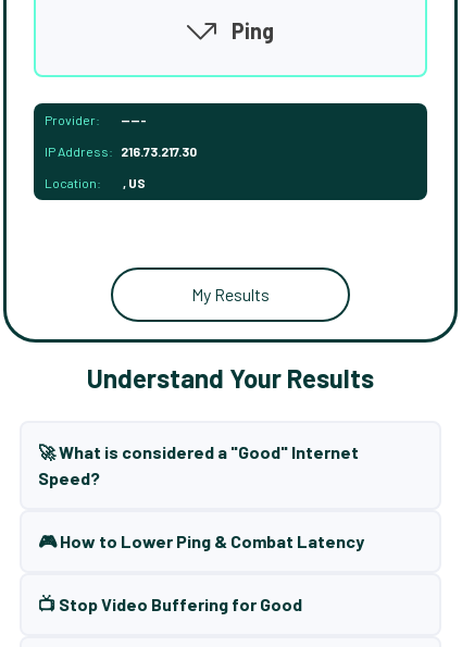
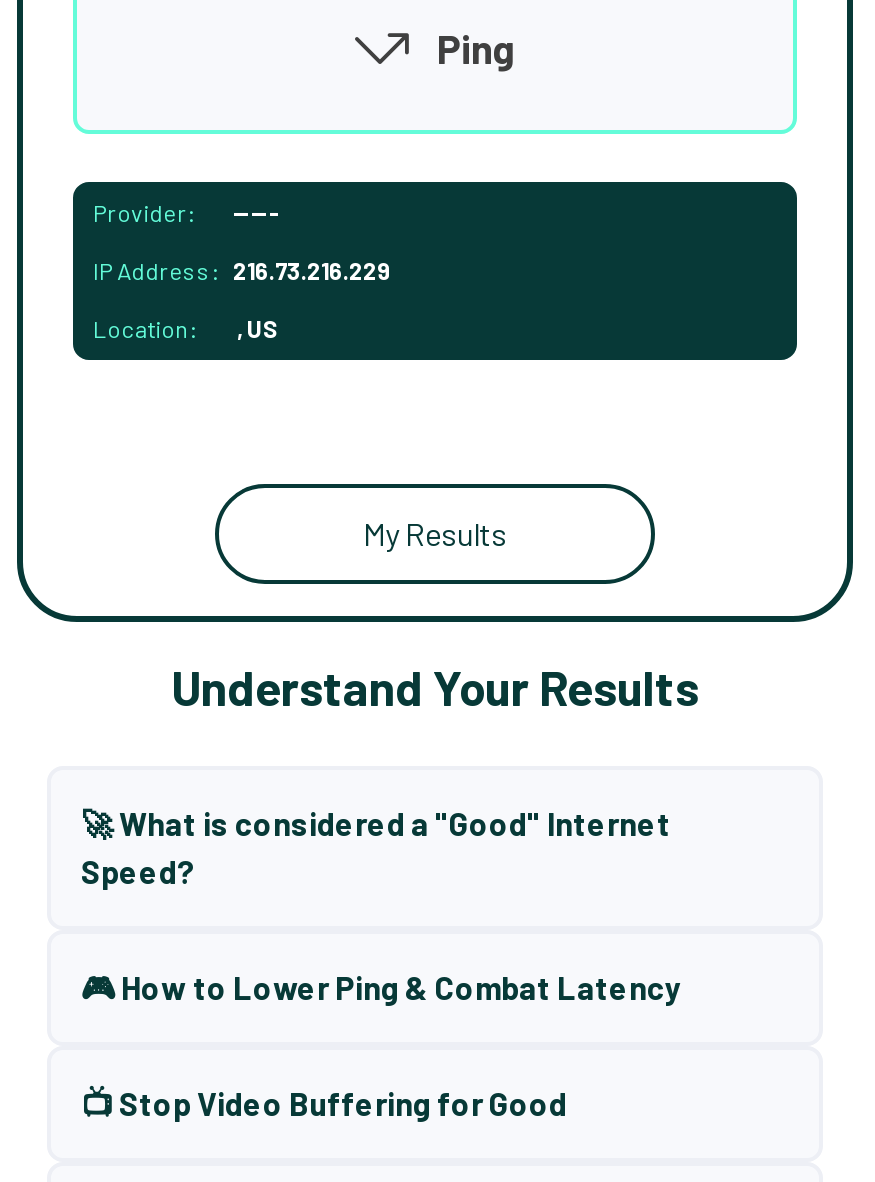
- IP Address: 216.73.217.30
+ IP Address: 216.73.216.229
